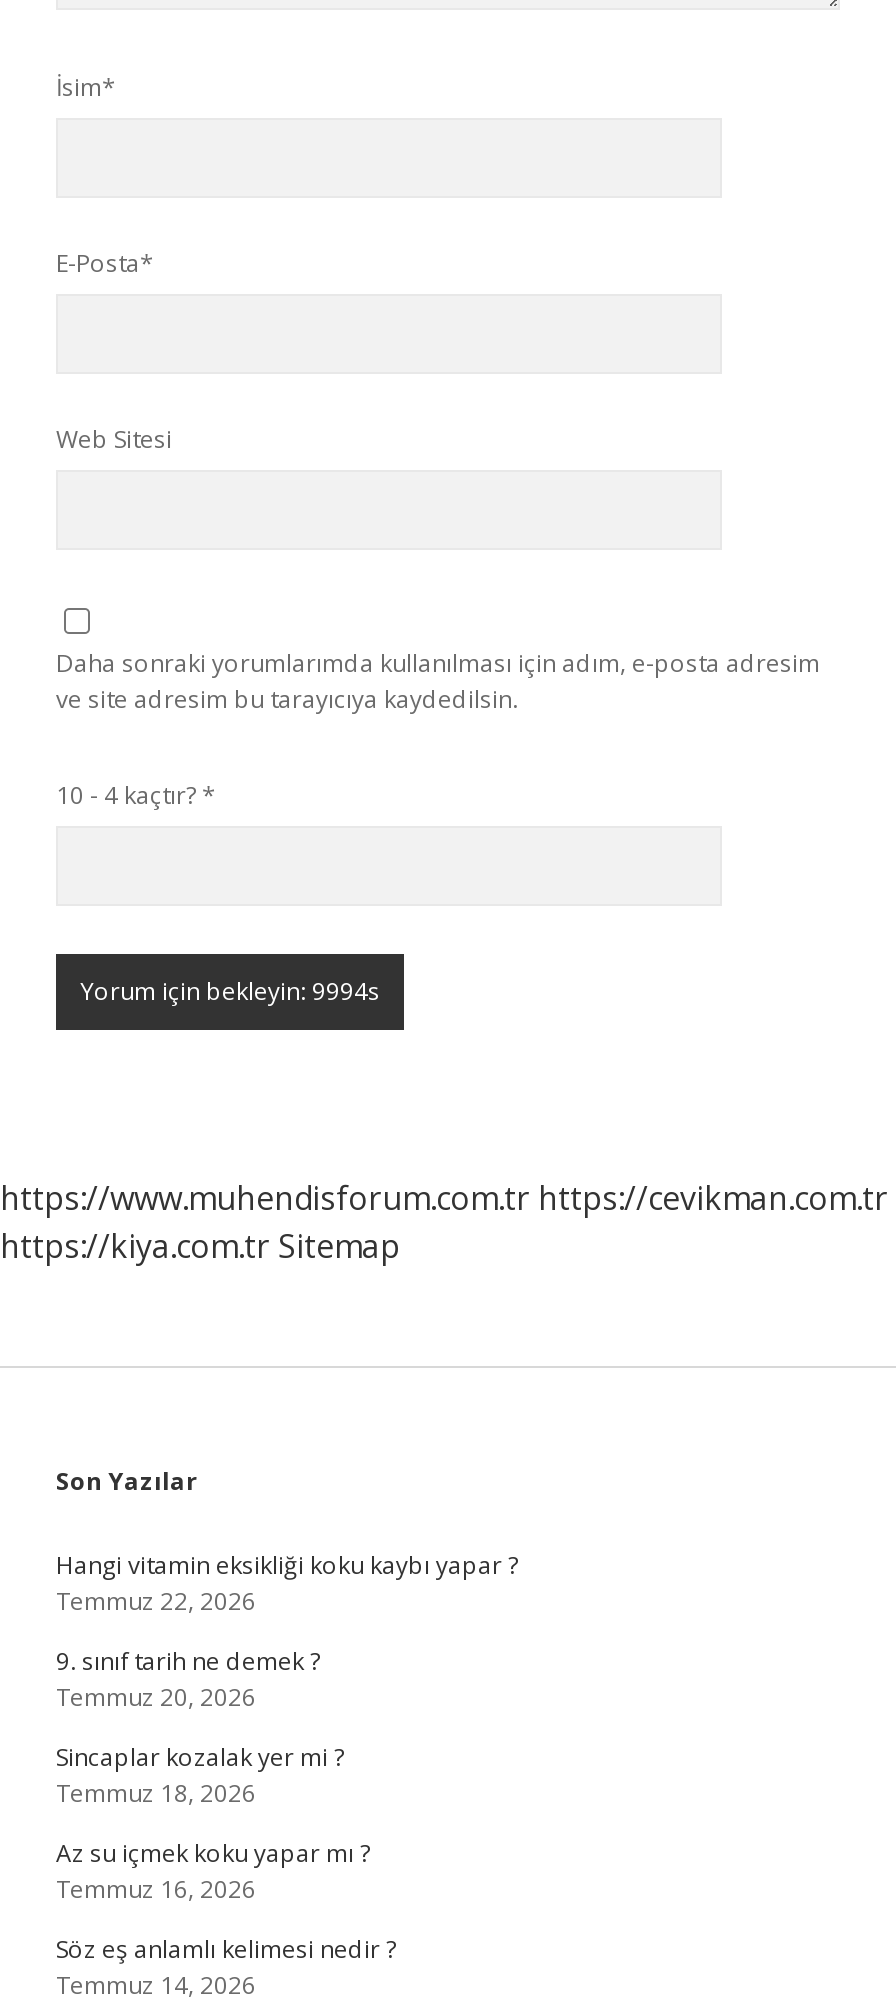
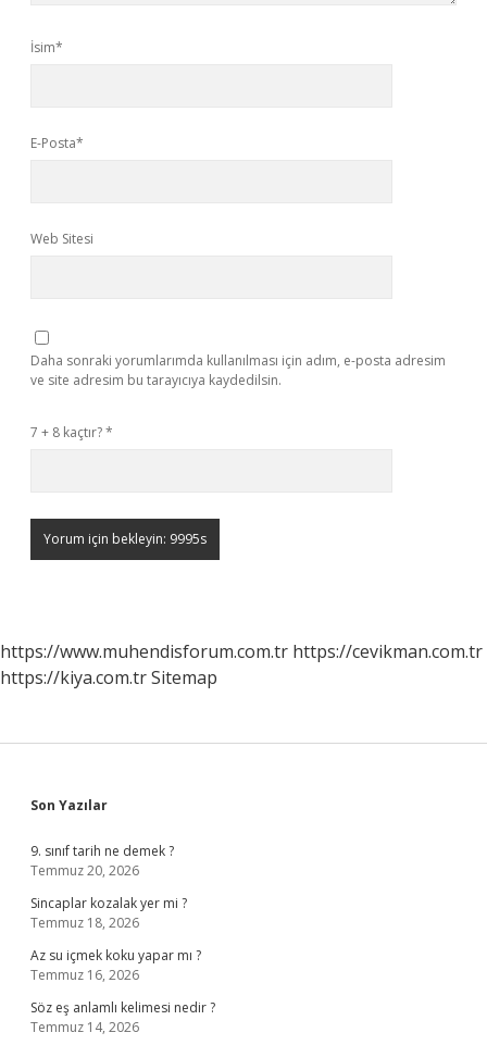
- 10 - 4 kaçtır? *
+ 7 + 8 kaçtır? *

- Hangi vitamin eksikliği koku kaybı yapar ?
- Temmuz 22, 2026
